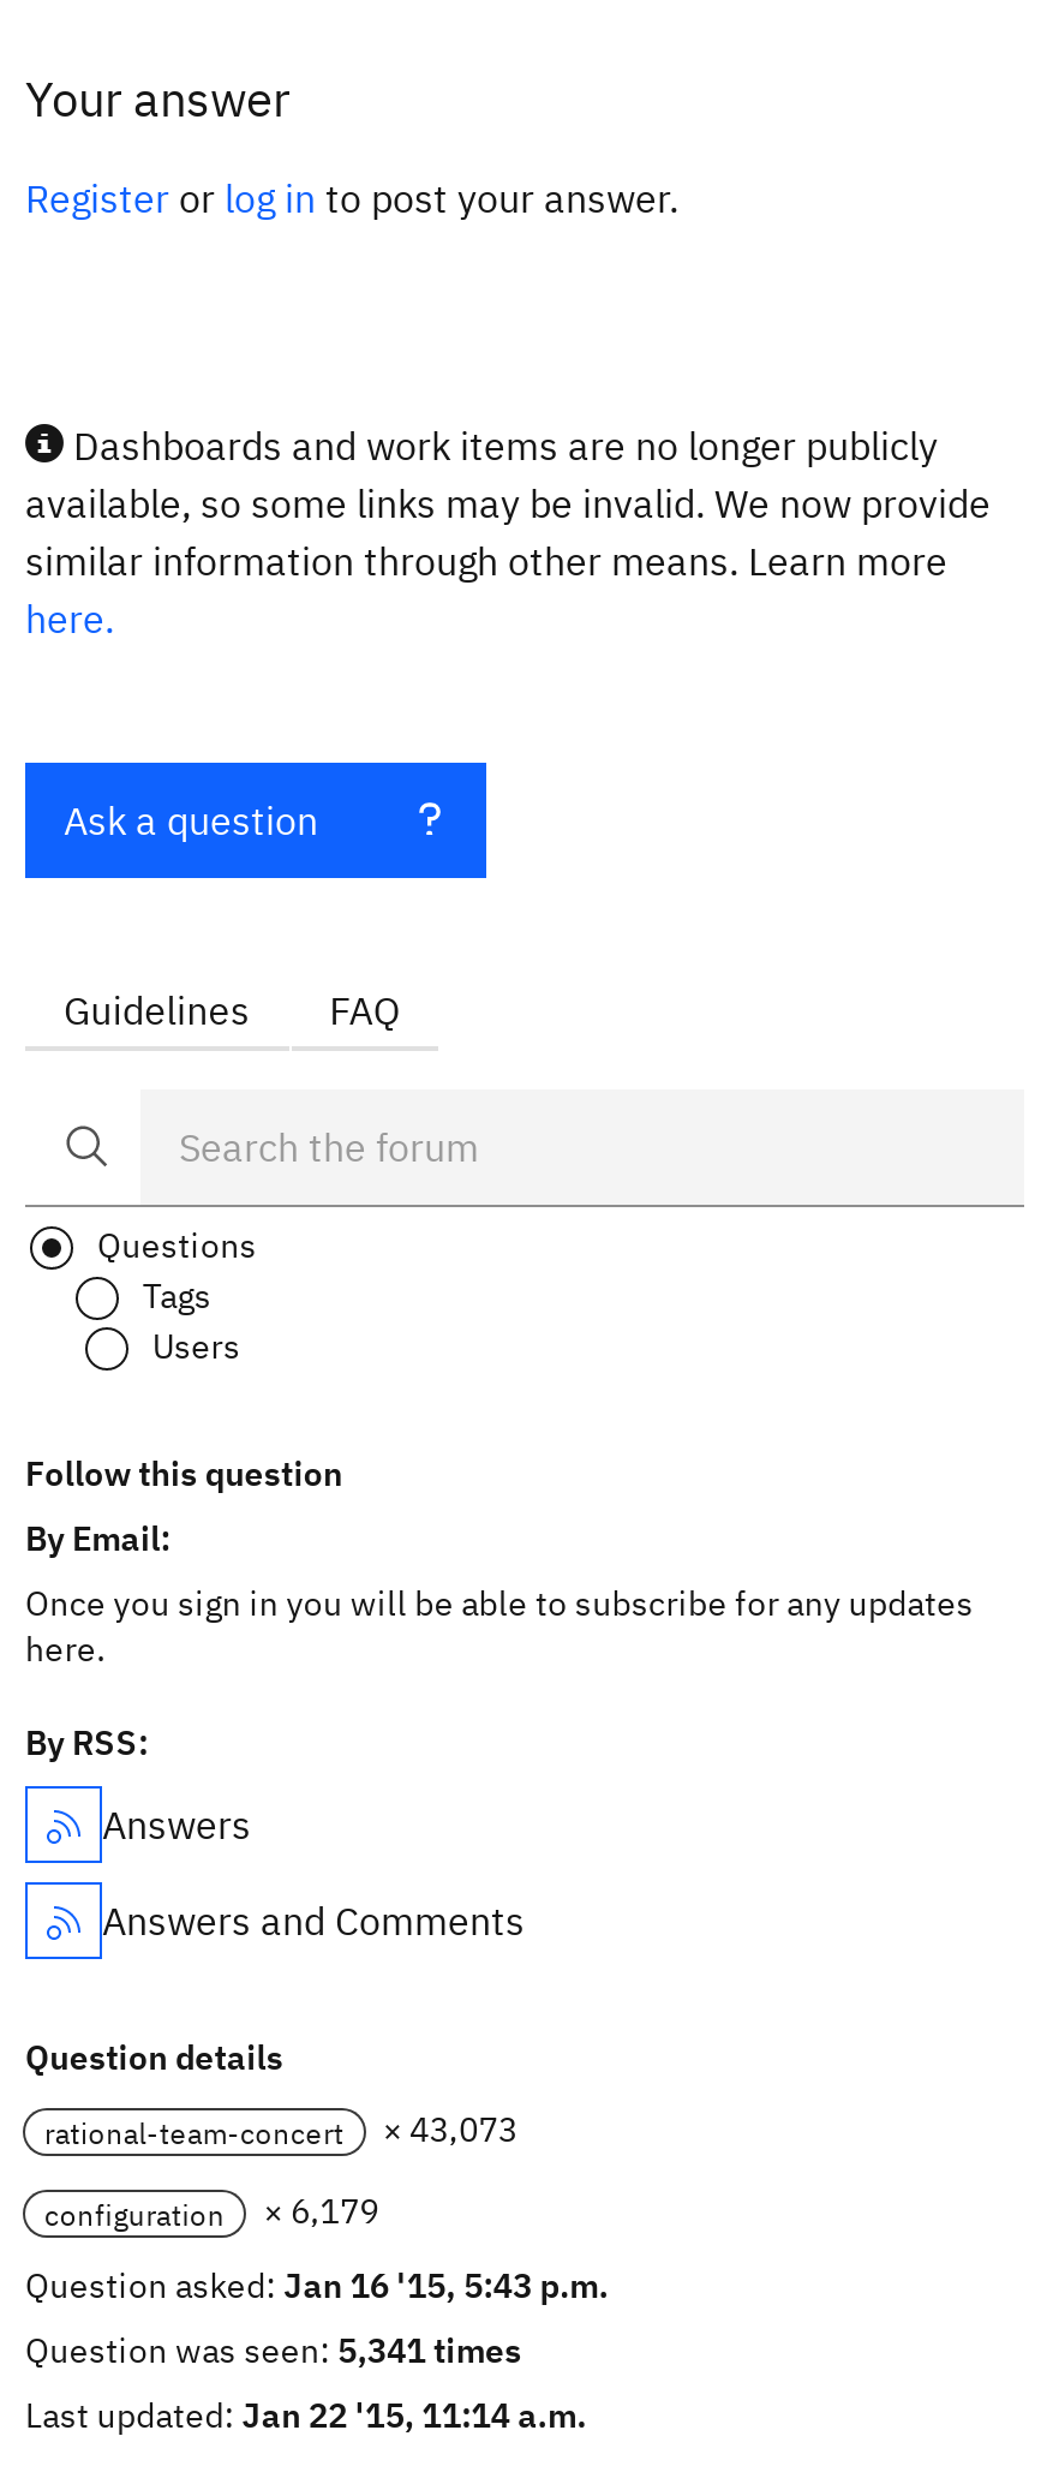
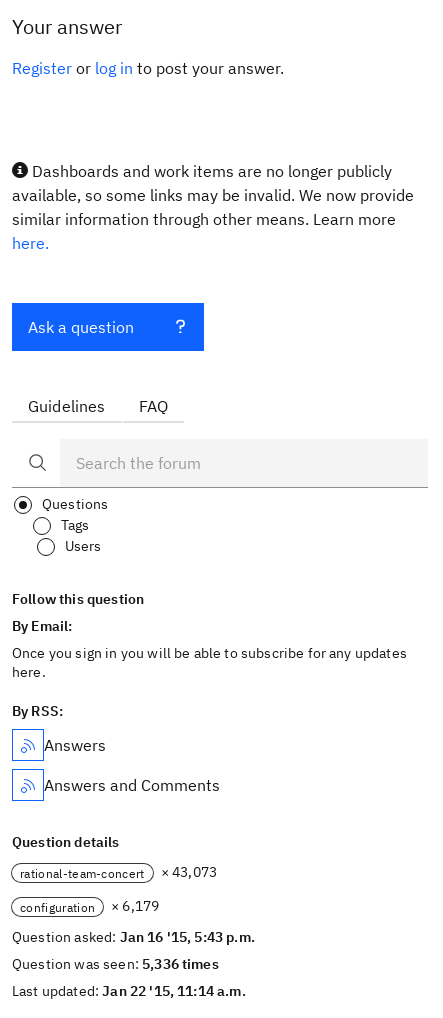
- Question was seen: 5,341 times
+ Question was seen: 5,336 times
